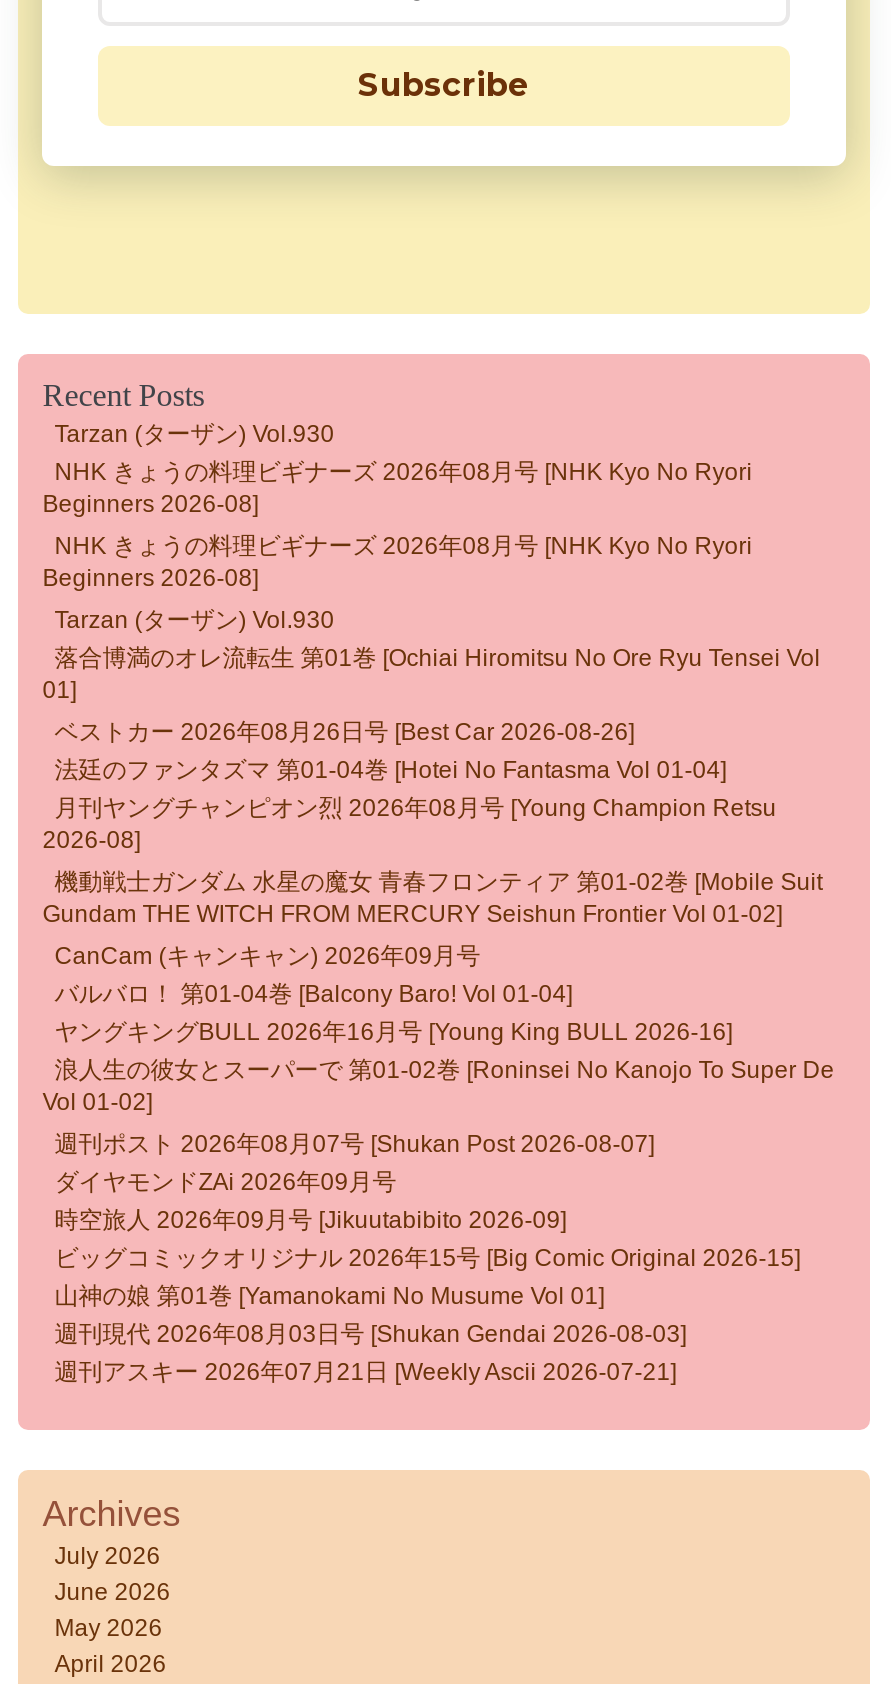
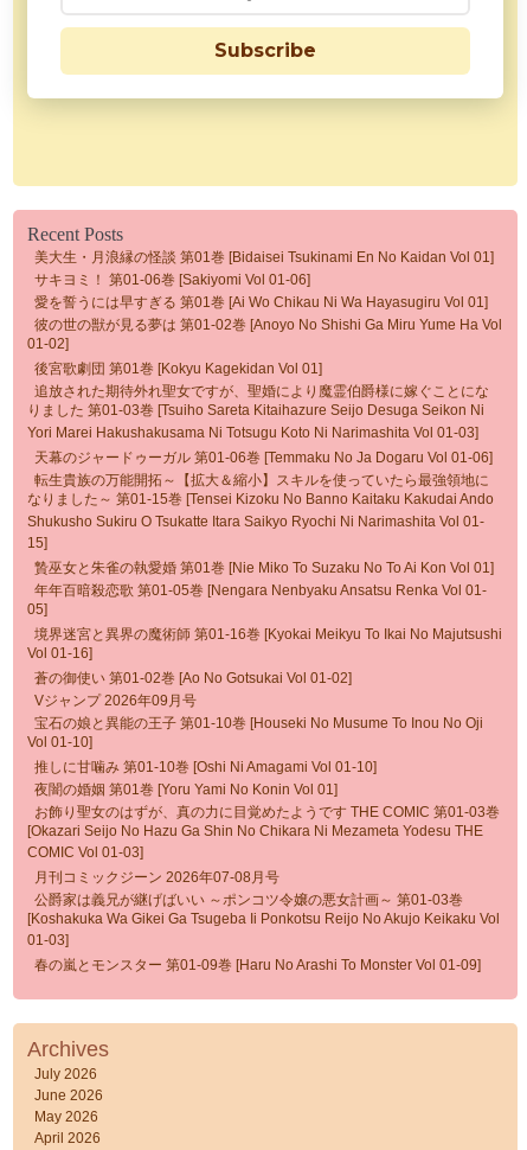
- Tarzan (ターザン) Vol.930
- NHK きょうの料理ビギナーズ 2026年08月号 [NHK Kyo No Ryori
- Beginners 2026-08]
- NHK きょうの料理ビギナーズ 2026年08月号 [NHK Kyo No Ryori
- Beginners 2026-08]
- Tarzan (ターザン) Vol.930
- 落合博満のオレ流転生 第01巻 [Ochiai Hiromitsu No Ore Ryu Tensei Vol
- 01]
- ベストカー 2026年08月26日号 [Best Car 2026-08-26]
- 法廷のファンタズマ 第01-04巻 [Hotei No Fantasma Vol 01-04]
- 月刊ヤングチャンピオン烈 2026年08月号 [Young Champion Retsu
- 2026-08]
- 機動戦士ガンダム 水星の魔女 青春フロンティア 第01-02巻 [Mobile Suit
- Gundam THE WITCH FROM MERCURY Seishun Frontier Vol 01-02]
- CanCam (キャンキャン) 2026年09月号
- バルバロ！ 第01-04巻 [Balcony Baro! Vol 01-04]
- ヤングキングBULL 2026年16月号 [Young King BULL 2026-16]
- 浪人生の彼女とスーパーで 第01-02巻 [Roninsei No Kanojo To Super De
- Vol 01-02]
- 週刊ポスト 2026年08月07号 [Shukan Post 2026-08-07]
- ダイヤモンドZAi 2026年09月号
- 時空旅人 2026年09月号 [Jikuutabibito 2026-09]
- ビッグコミックオリジナル 2026年15号 [Big Comic Original 2026-15]
- 山神の娘 第01巻 [Yamanokami No Musume Vol 01]
- 週刊現代 2026年08月03日号 [Shukan Gendai 2026-08-03]
- 週刊アスキー 2026年07月21日 [Weekly Ascii 2026-07-21]
+ 美大生・月浪縁の怪談 第01巻 [Bidaisei Tsukinami En No Kaidan Vol 01]
+ サキヨミ！ 第01-06巻 [Sakiyomi Vol 01-06]
+ 愛を誓うには早すぎる 第01巻 [Ai Wo Chikau Ni Wa Hayasugiru Vol 01]
+ 彼の世の獣が見る夢は 第01-02巻 [Anoyo No Shishi Ga Miru Yume Ha Vol
+ 01-02]
+ 後宮歌劇団 第01巻 [Kokyu Kagekidan Vol 01]
+ 追放された期待外れ聖女ですが、聖婚により魔霊伯爵様に嫁ぐことにな
+ りました 第01-03巻 [Tsuiho Sareta Kitaihazure Seijo Desuga Seikon Ni
+ Yori Marei Hakushakusama Ni Totsugu Koto Ni Narimashita Vol 01-03]
+ 天幕のジャードゥーガル 第01-06巻 [Temmaku No Ja Dogaru Vol 01-06]
+ 転生貴族の万能開拓～【拡大＆縮小】スキルを使っていたら最強領地に
+ なりました～ 第01-15巻 [Tensei Kizoku No Banno Kaitaku Kakudai Ando
+ Shukusho Sukiru O Tsukatte Itara Saikyo Ryochi Ni Narimashita Vol 01-
+ 15]
+ 贄巫女と朱雀の執愛婚 第01巻 [Nie Miko To Suzaku No To Ai Kon Vol 01]
+ 年年百暗殺恋歌 第01-05巻 [Nengara Nenbyaku Ansatsu Renka Vol 01-
+ 05]
+ 境界迷宮と異界の魔術師 第01-16巻 [Kyokai Meikyu To Ikai No Majutsushi
+ Vol 01-16]
+ 蒼の御使い 第01-02巻 [Ao No Gotsukai Vol 01-02]
+ Vジャンプ 2026年09月号
+ 宝石の娘と異能の王子 第01-10巻 [Houseki No Musume To Inou No Oji
+ Vol 01-10]
+ 推しに甘噛み 第01-10巻 [Oshi Ni Amagami Vol 01-10]
+ 夜闇の婚姻 第01巻 [Yoru Yami No Konin Vol 01]
+ お飾り聖女のはずが、真の力に目覚めたようです THE COMIC 第01-03巻
+ [Okazari Seijo No Hazu Ga Shin No Chikara Ni Mezameta Yodesu THE
+ COMIC Vol 01-03]
+ 月刊コミックジーン 2026年07-08月号
+ 公爵家は義兄が継げばいい ～ポンコツ令嬢の悪女計画～ 第01-03巻
+ [Koshakuka Wa Gikei Ga Tsugeba Ii Ponkotsu Reijo No Akujo Keikaku Vol
+ 01-03]
+ 春の嵐とモンスター 第01-09巻 [Haru No Arashi To Monster Vol 01-09]
